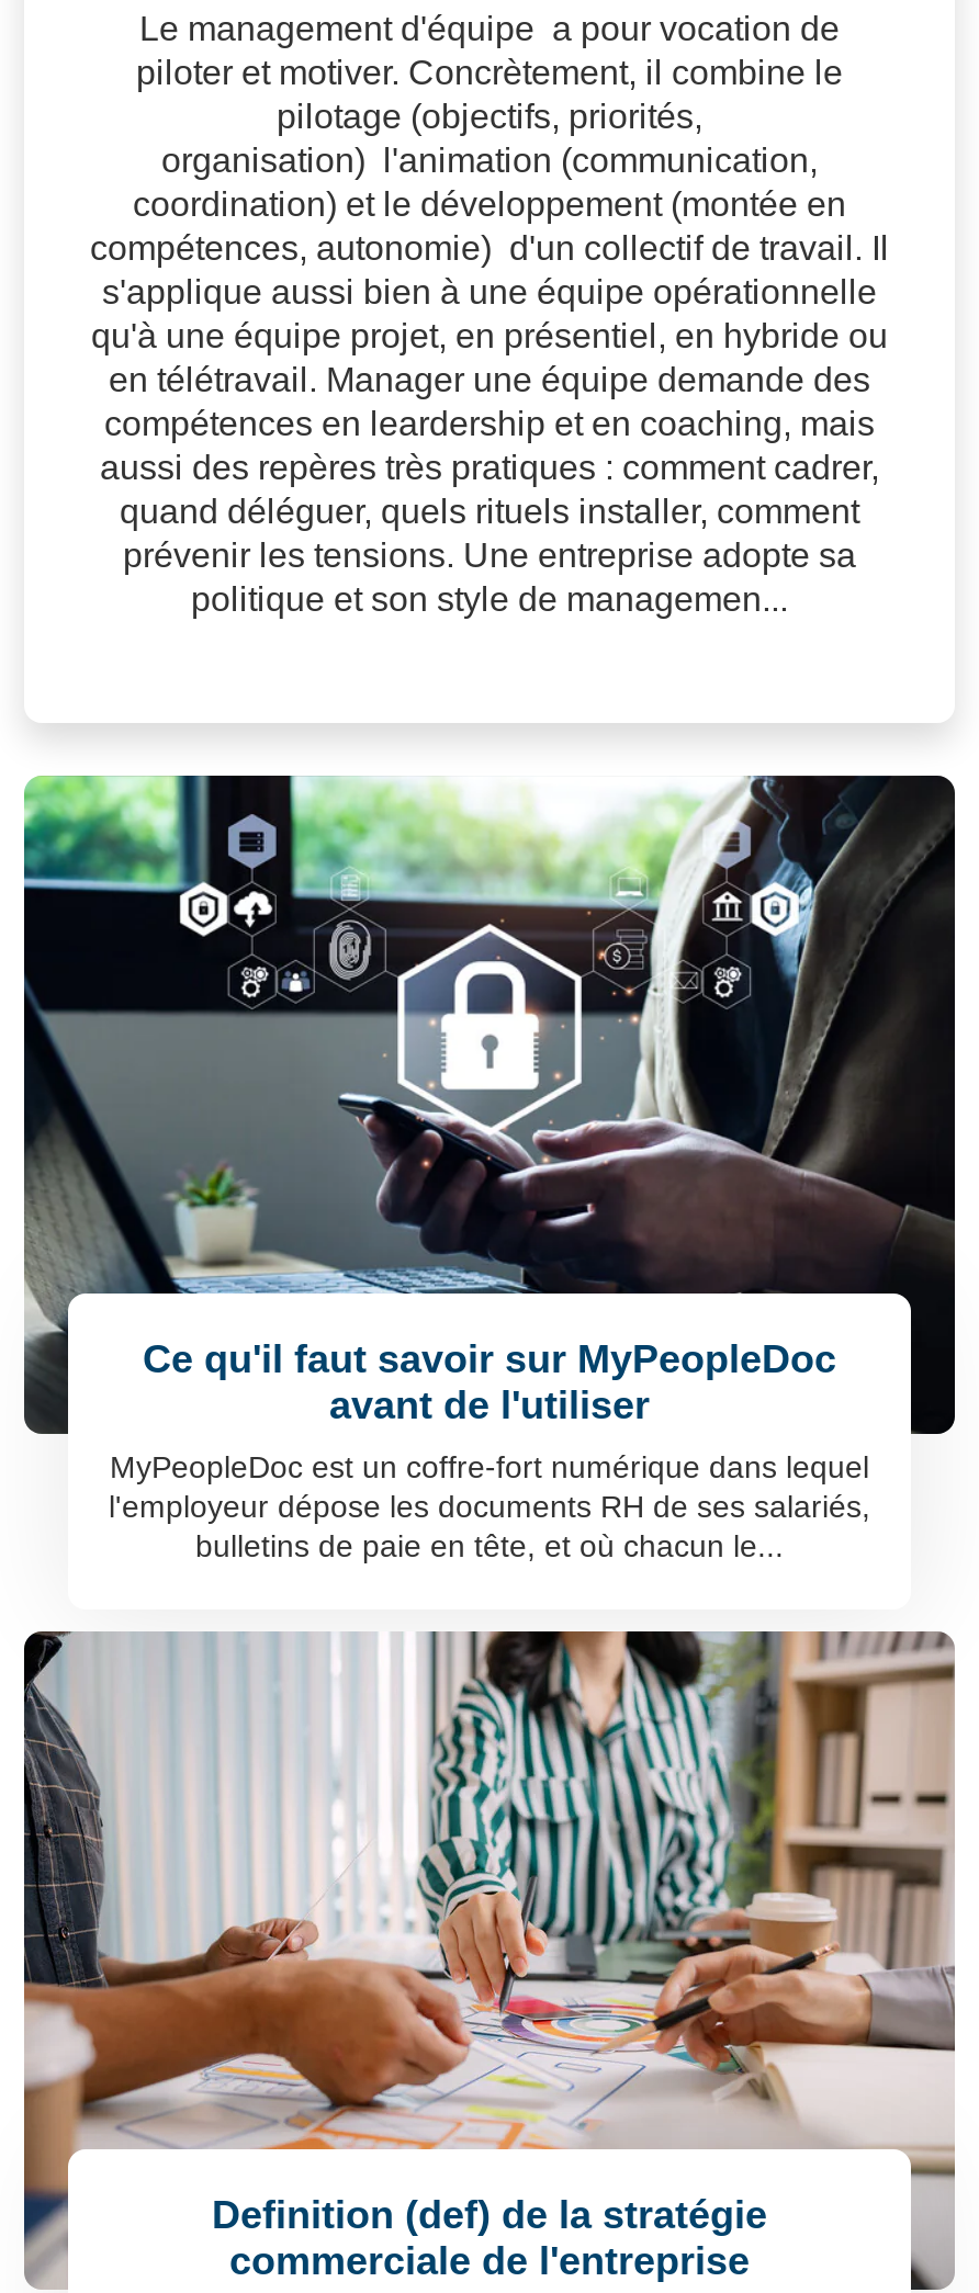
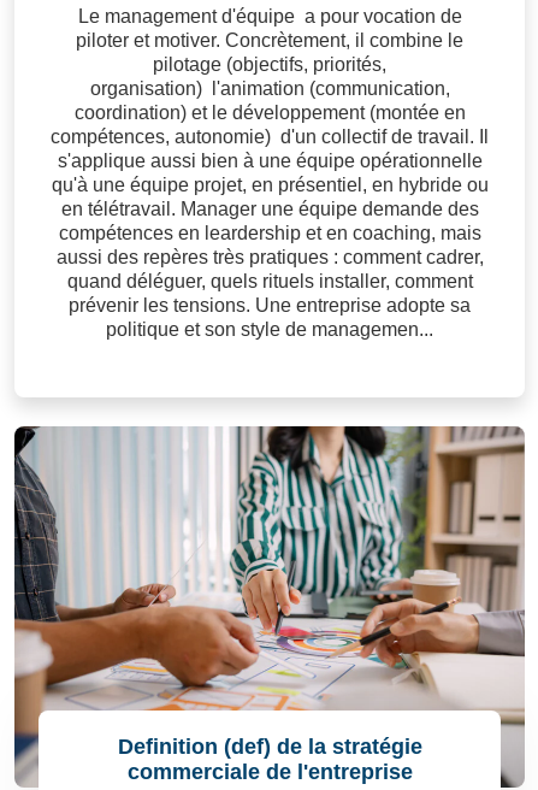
- [image]
- Ce qu'il faut savoir sur MyPeopleDoc
- avant de l'utiliser
- MyPeopleDoc est un coffre-fort numérique dans lequel
- l'employeur dépose les documents RH de ses salariés,
- bulletins de paie en tête, et où chacun le...
